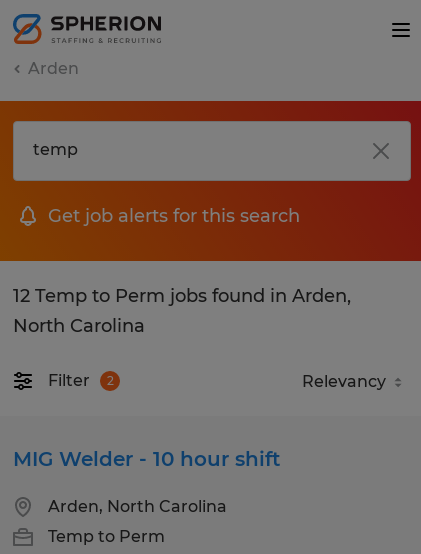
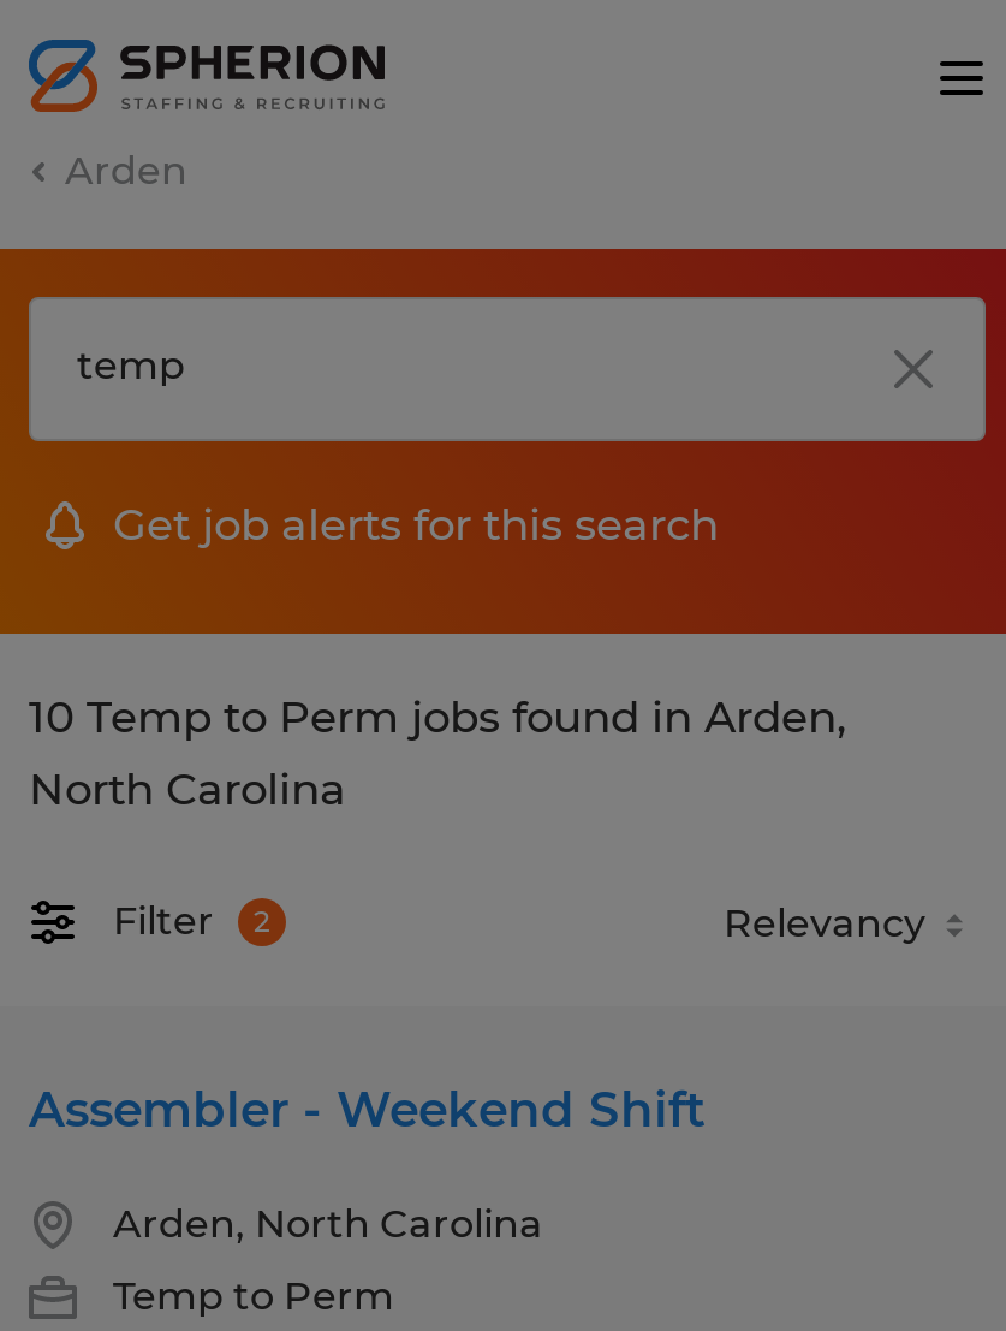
- 12 Temp to Perm jobs found in Arden,
+ 10 Temp to Perm jobs found in Arden,

- MIG Welder - 10 hour shift
+ Assembler - Weekend Shift
